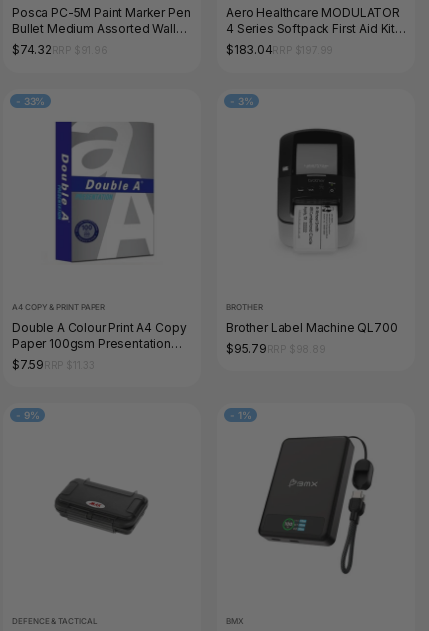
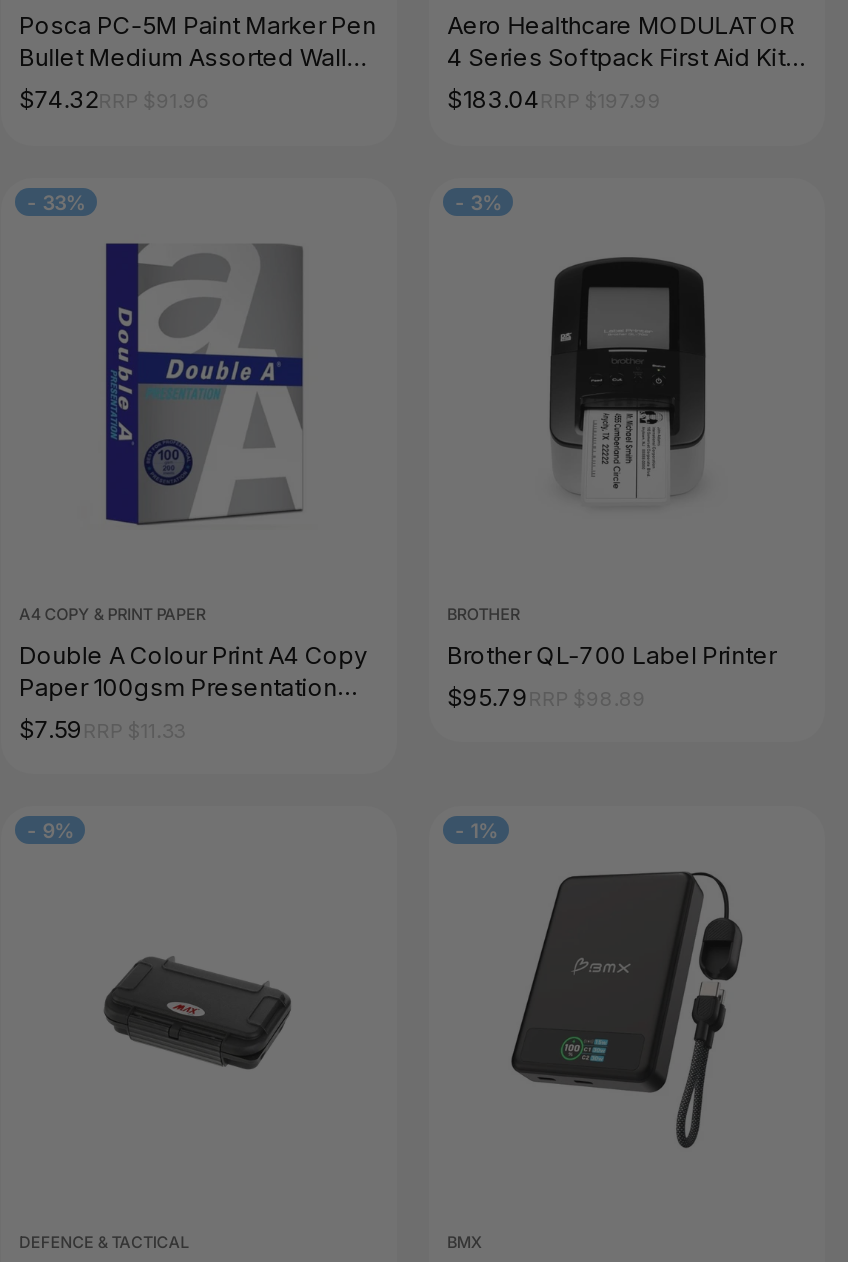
- Brother Label Machine QL700
+ Brother QL-700 Label Printer
